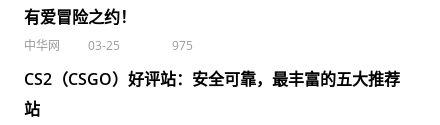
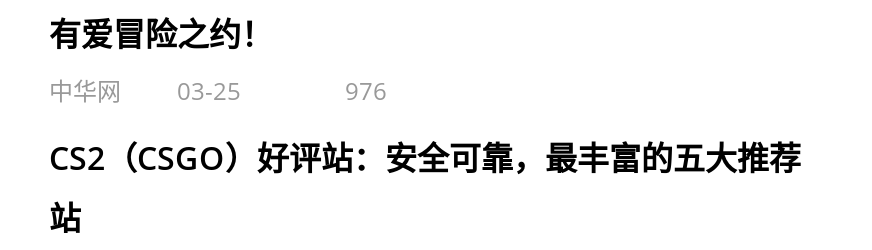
- 975
+ 976
